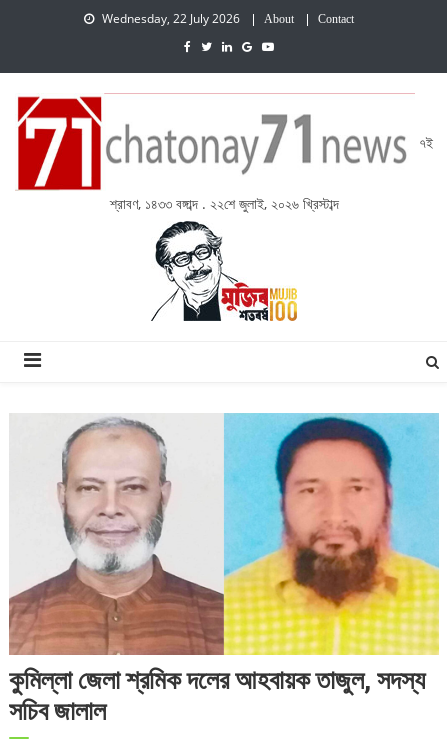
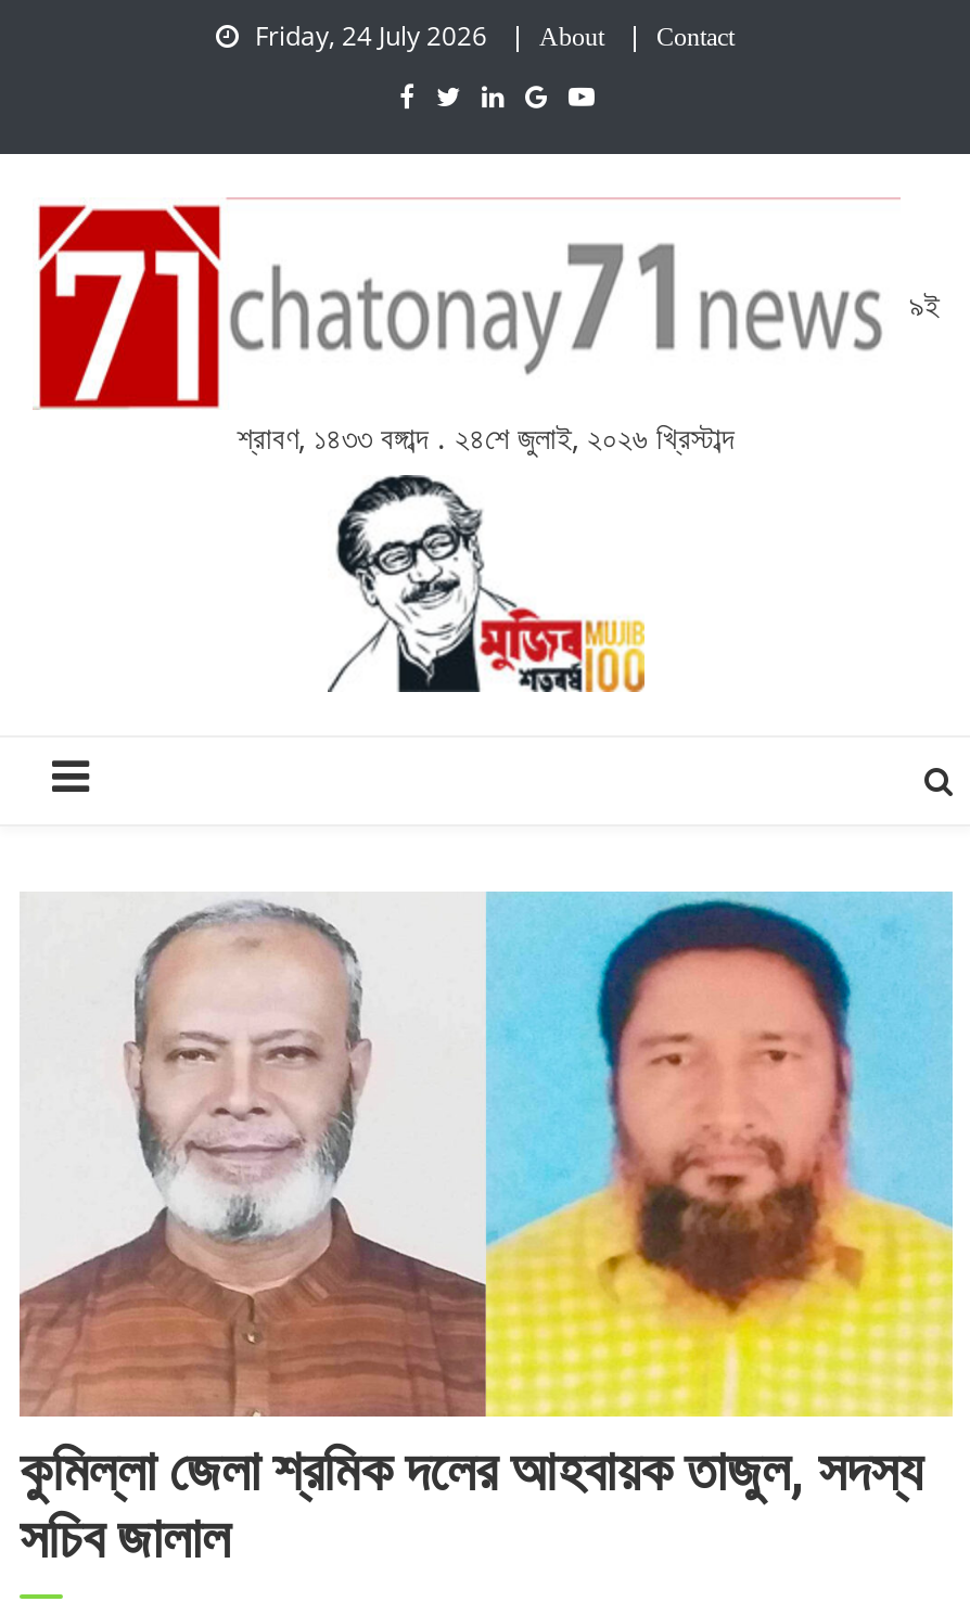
- Wednesday, 22 July 2026
+ Friday, 24 July 2026

- ৭ই
+ ৯ই

- শ্রাবণ, ১৪৩৩ বঙ্গাব্দ . ২২শে জুলাই, ২০২৬ খ্রিস্টাব্দ
+ শ্রাবণ, ১৪৩৩ বঙ্গাব্দ . ২৪শে জুলাই, ২০২৬ খ্রিস্টাব্দ
